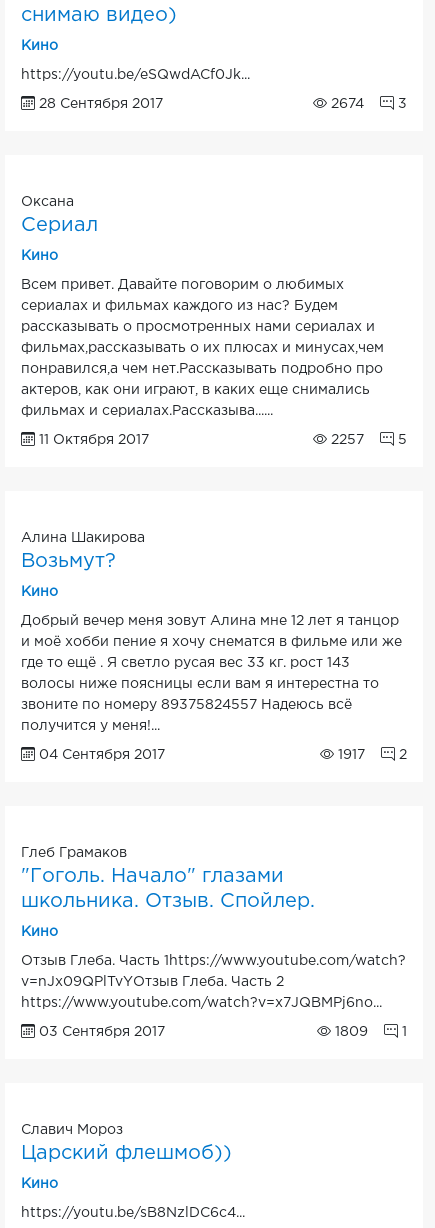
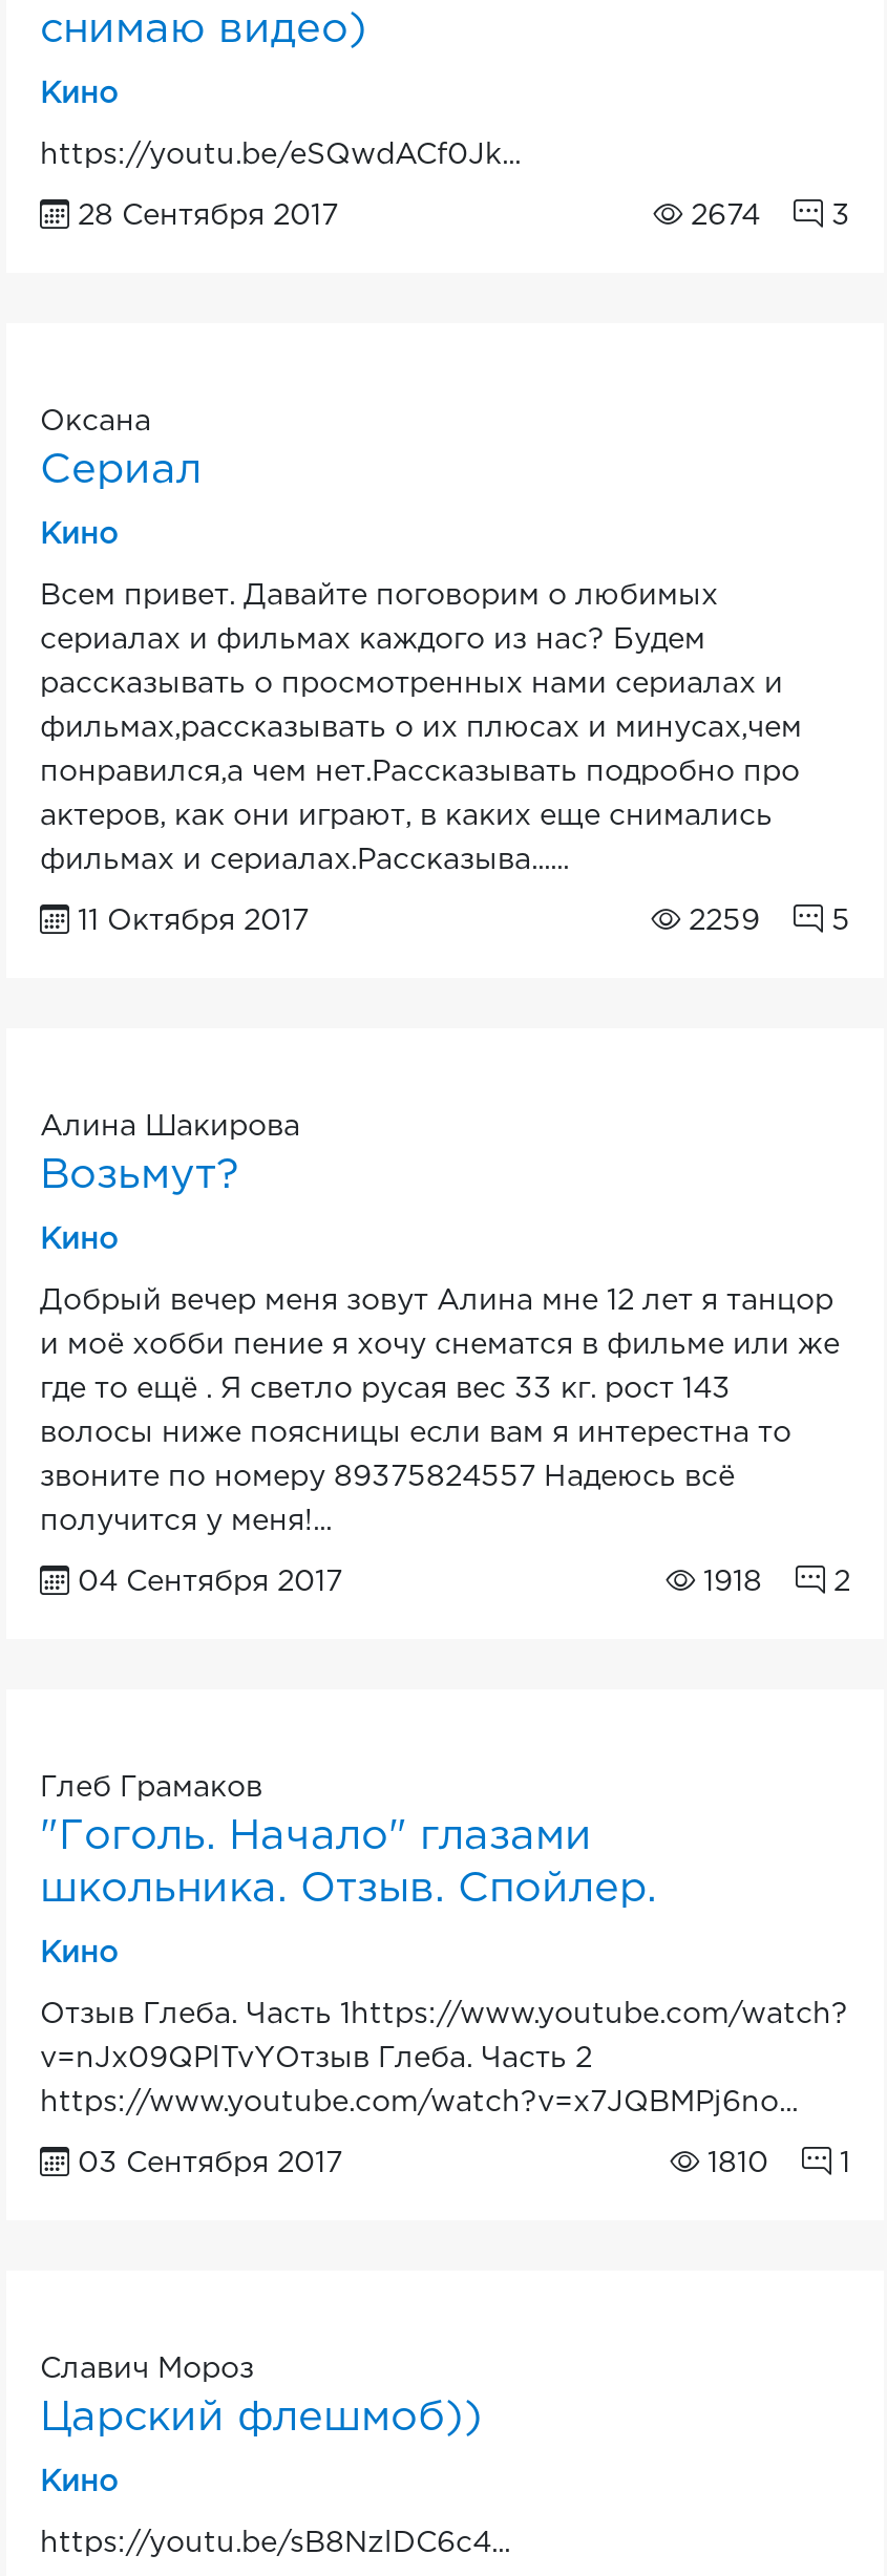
- 2257 5
+ 2259 5

- 1917 2
+ 1918 2

- 1809 1
+ 1810 1
